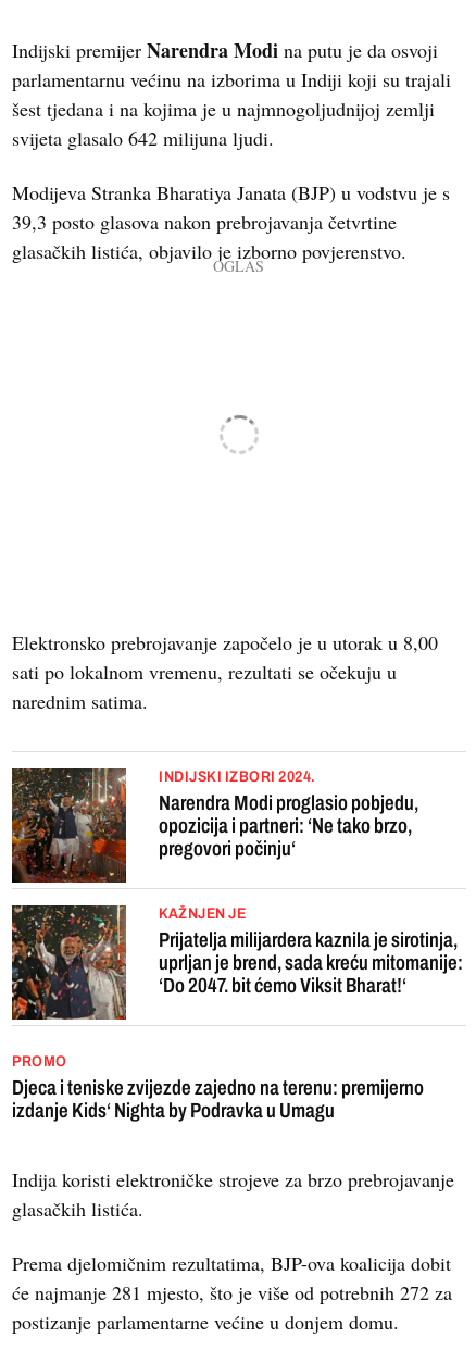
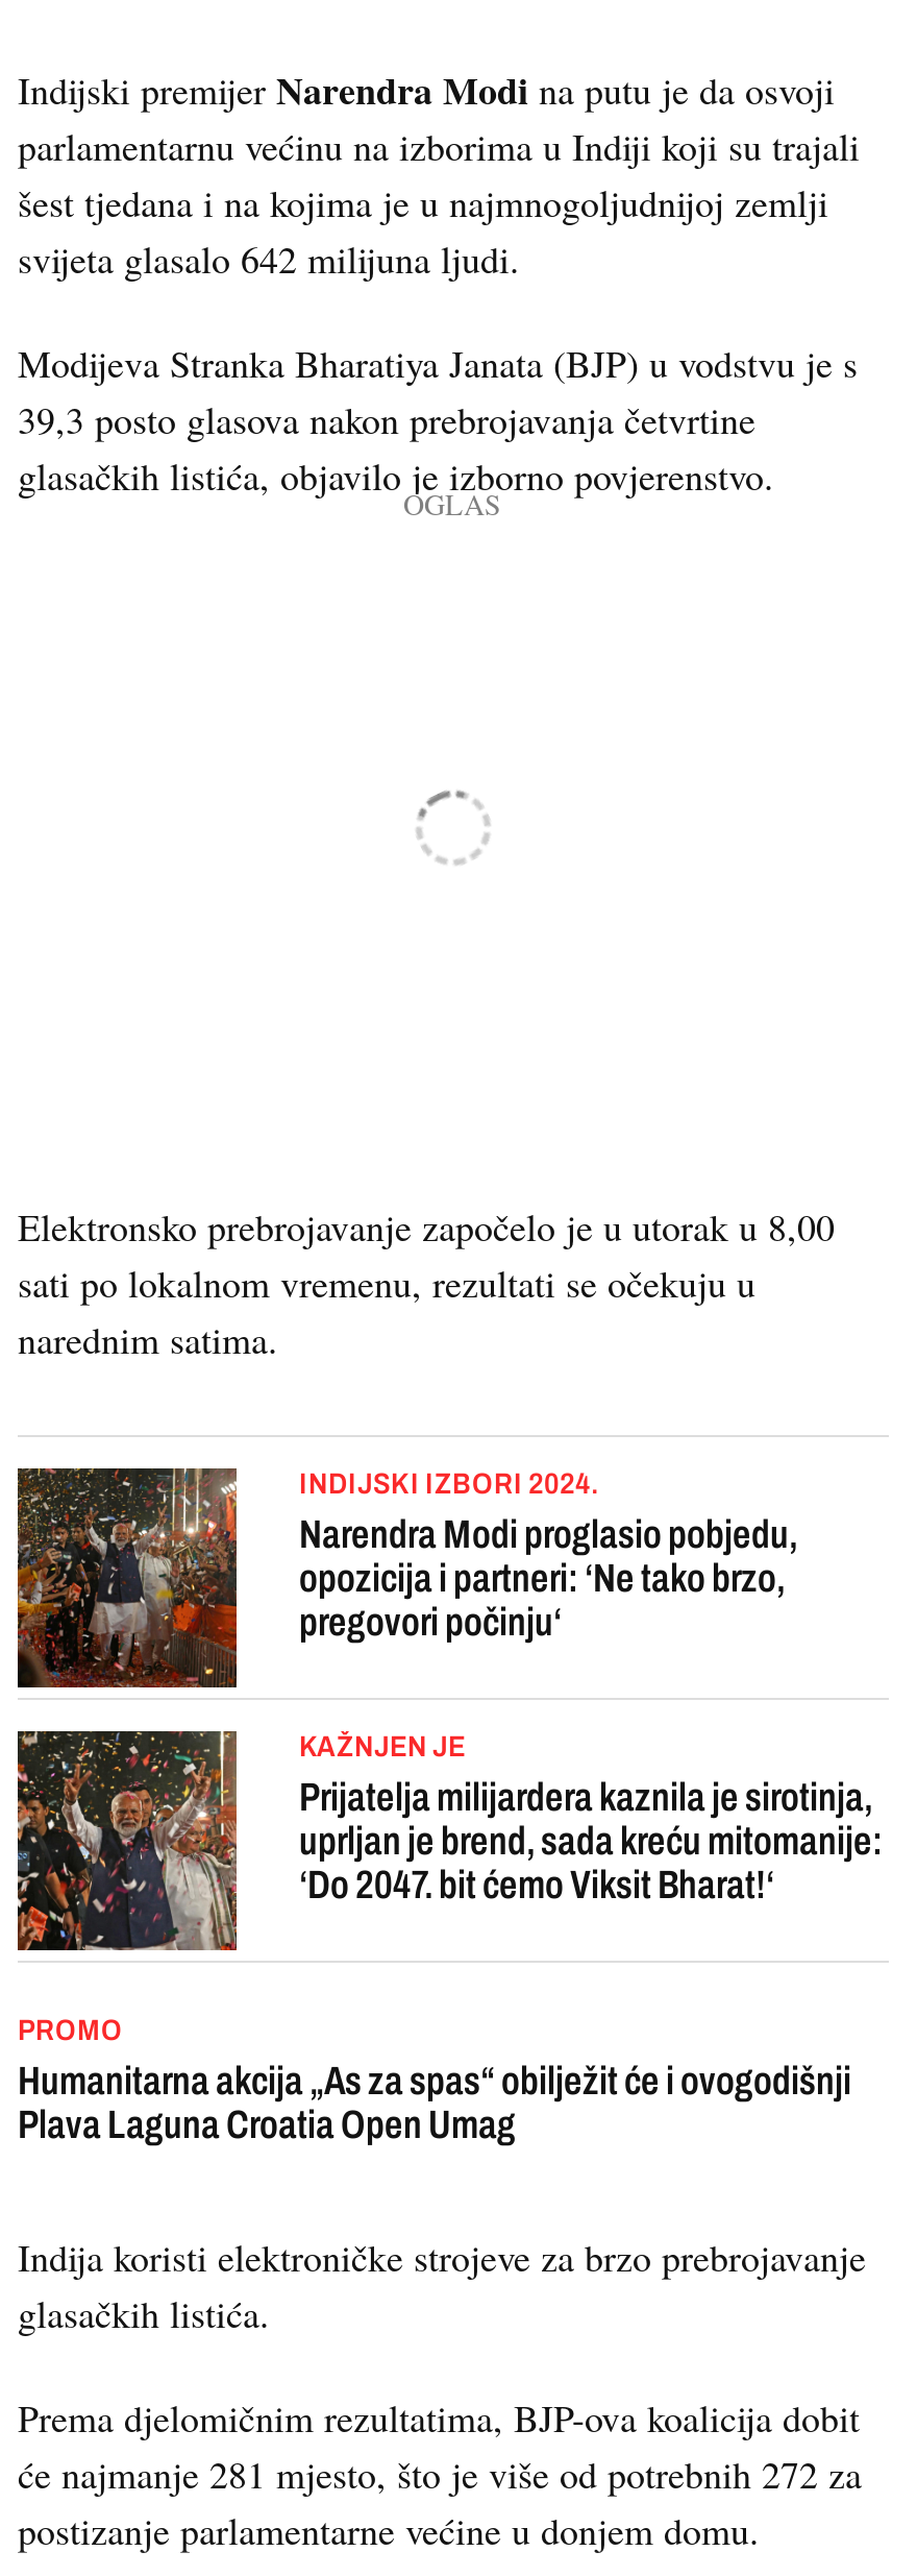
- Djeca i teniske zvijezde zajedno na terenu: premijerno
- izdanje Kids‘ Nighta by Podravka u Umagu
+ Humanitarna akcija „As za spas“ obilježit će i ovogodišnji
+ Plava Laguna Croatia Open Umag
